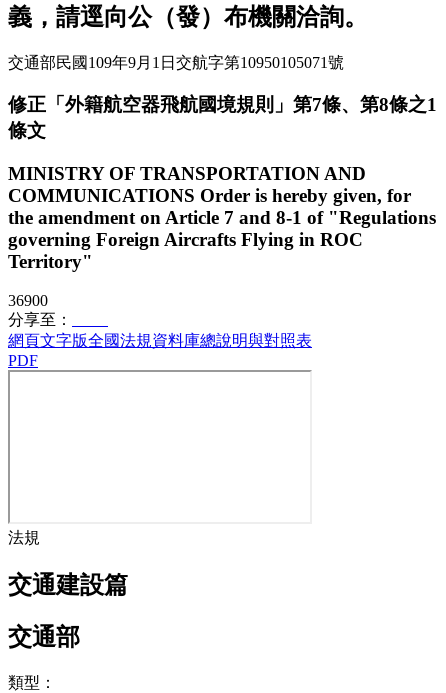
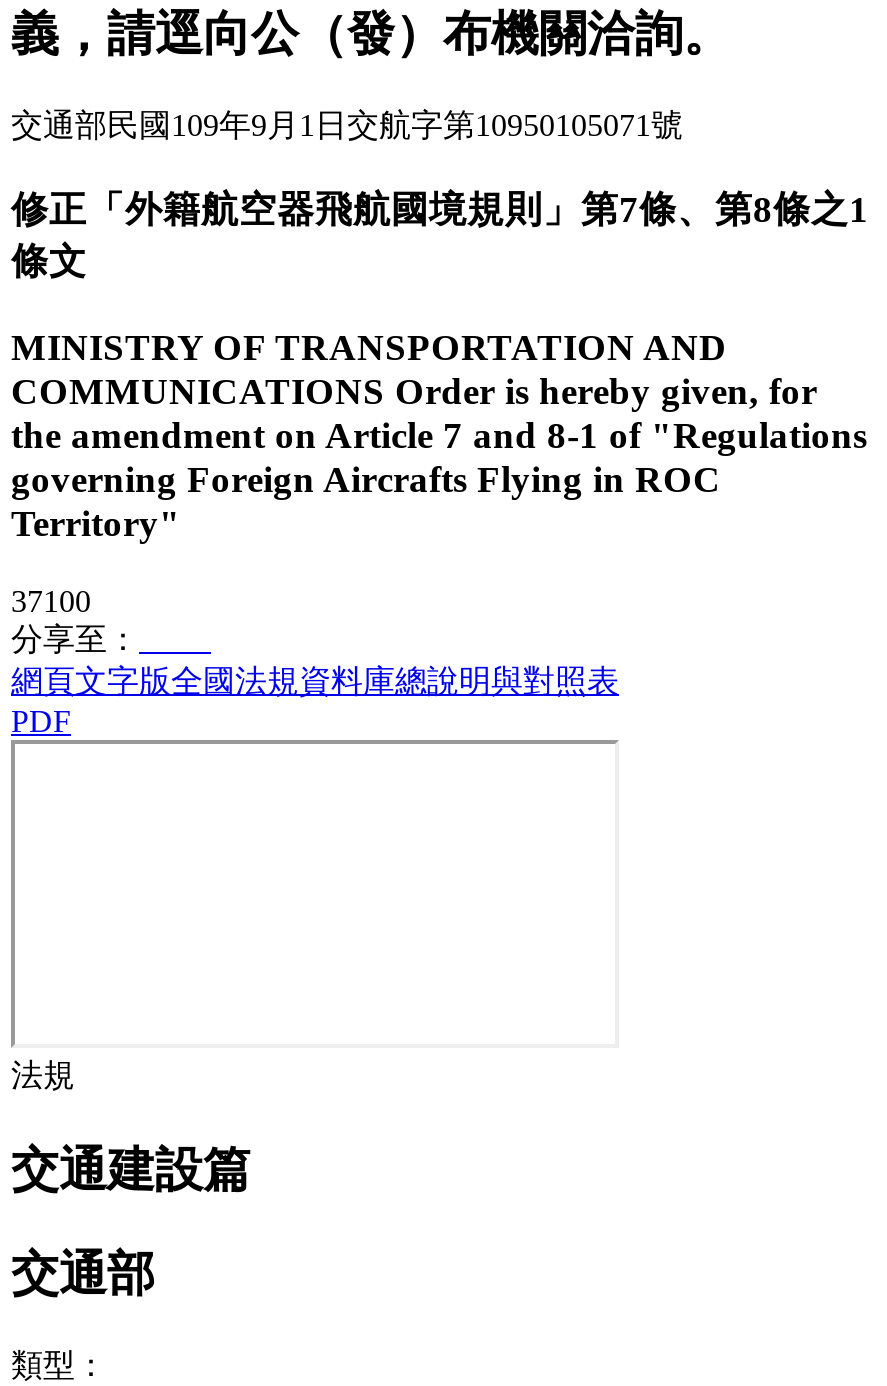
- 369 00
+ 371 00
